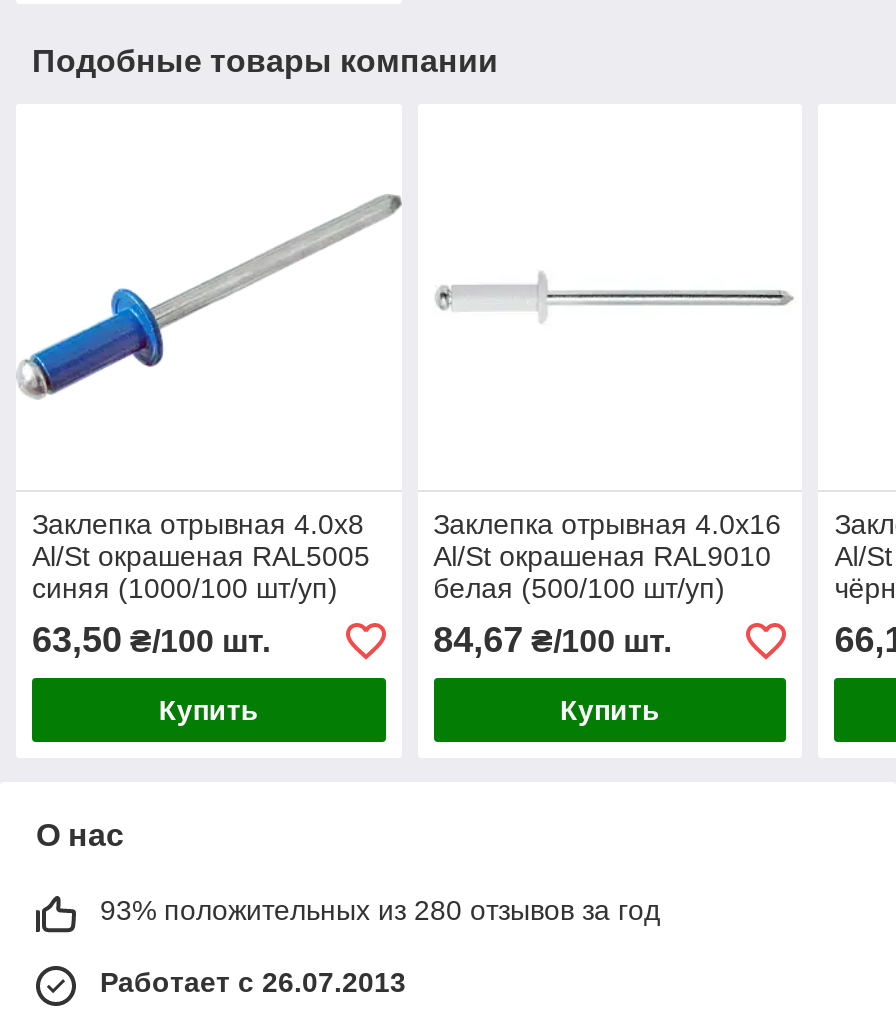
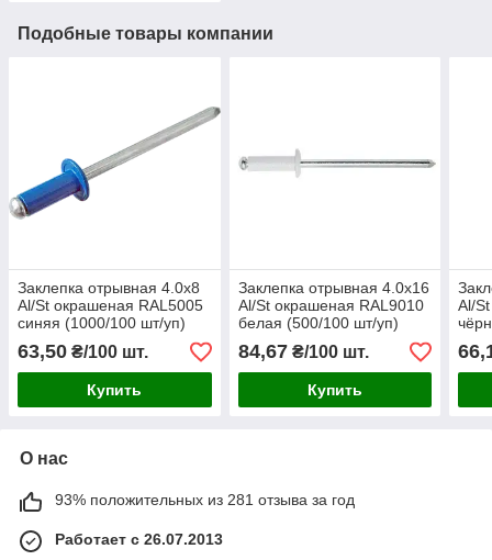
- 93% положительных из 280 отзывов за год
+ 93% положительных из 281 отзыва за год
